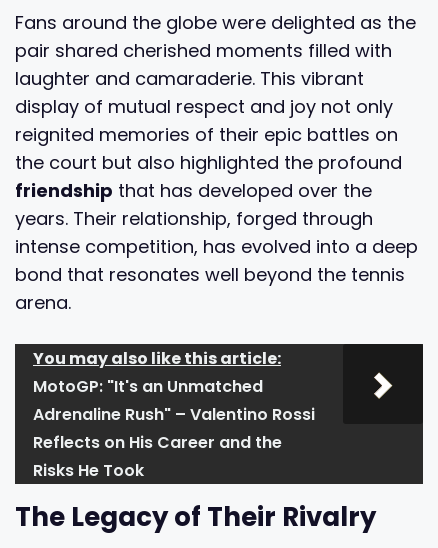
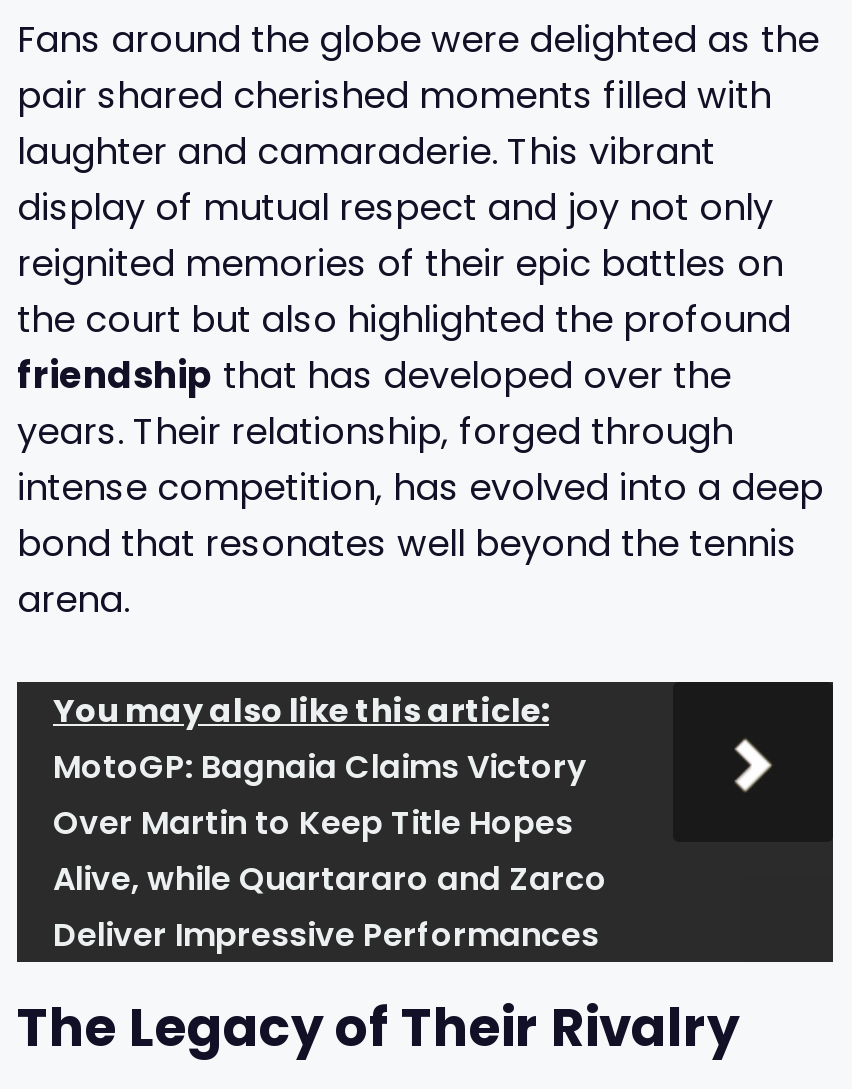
- MotoGP: "It's an Unmatched
- Adrenaline Rush" – Valentino Rossi
- Reflects on His Career and the
- Risks He Took
+ MotoGP: Bagnaia Claims Victory
+ Over Martin to Keep Title Hopes
+ Alive, while Quartararo and Zarco
+ Deliver Impressive Performances
